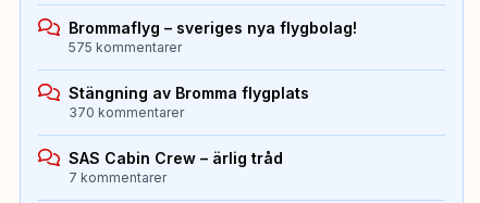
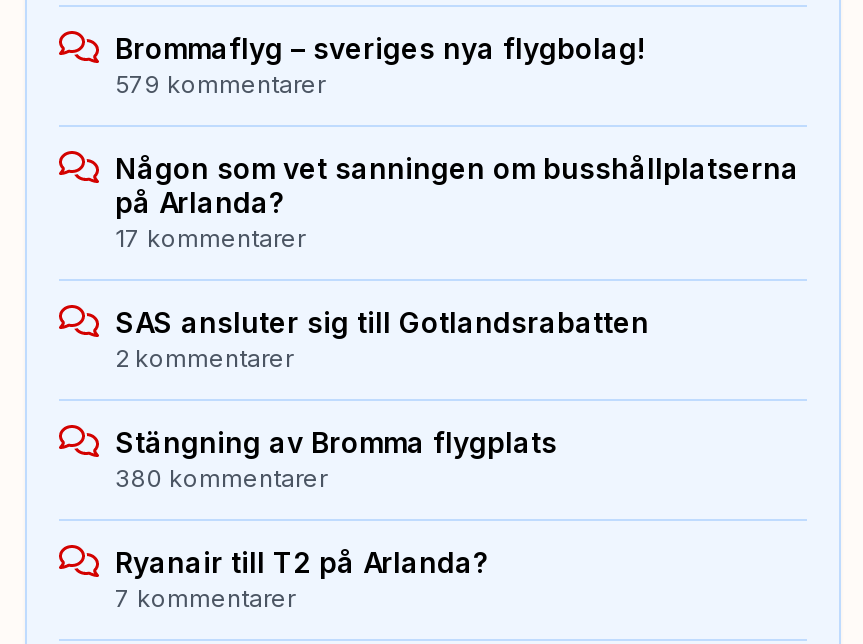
- 575 kommentarer
+ 579 kommentarer
+ Någon som vet sanningen om busshållplatserna
+ på Arlanda?
+ 17 kommentarer
+ SAS ansluter sig till Gotlandsrabatten
+ 2 kommentarer

- 370 kommentarer
+ 380 kommentarer

- SAS Cabin Crew – ärlig tråd
+ Ryanair till T2 på Arlanda?
